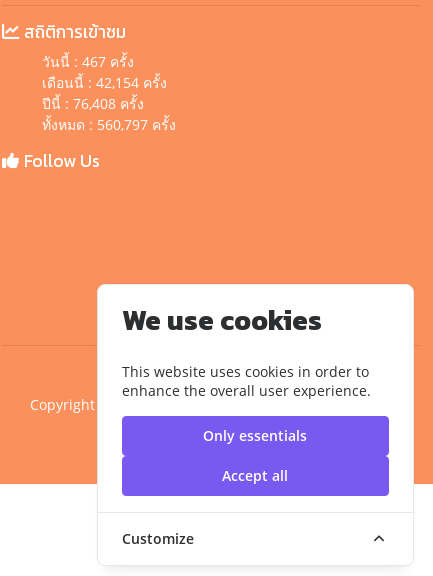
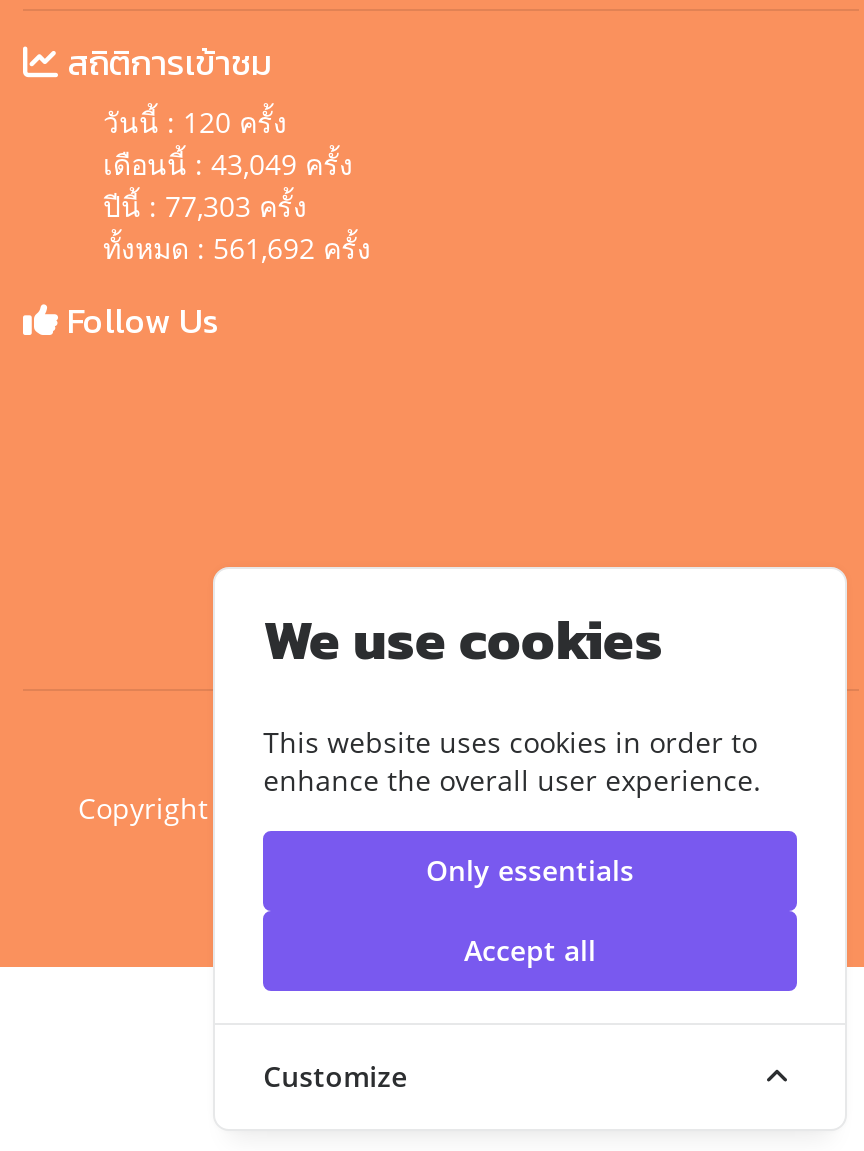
- วันนี้ : 467 ครั้ง
+ วันนี้ : 120 ครั้ง

- เดือนนี้ : 42,154 ครั้ง
+ เดือนนี้ : 43,049 ครั้ง

- ปีนี้ : 76,408 ครั้ง
+ ปีนี้ : 77,303 ครั้ง

- ทั้งหมด : 560,797 ครั้ง
+ ทั้งหมด : 561,692 ครั้ง
